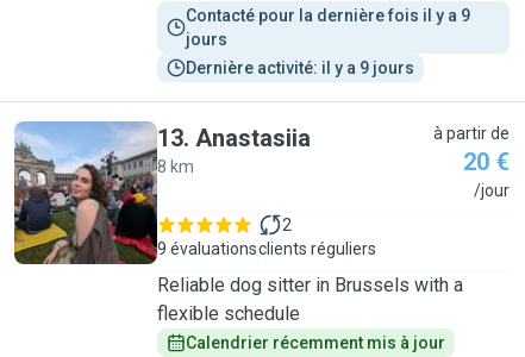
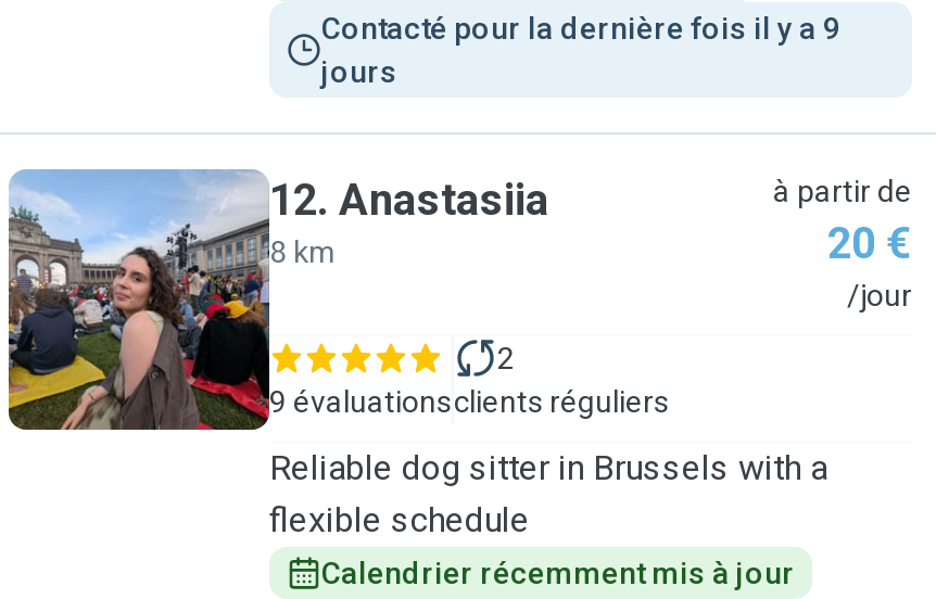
- Dernière activité: il y a 9 jours

- 13. Anastasiia
+ 12. Anastasiia
